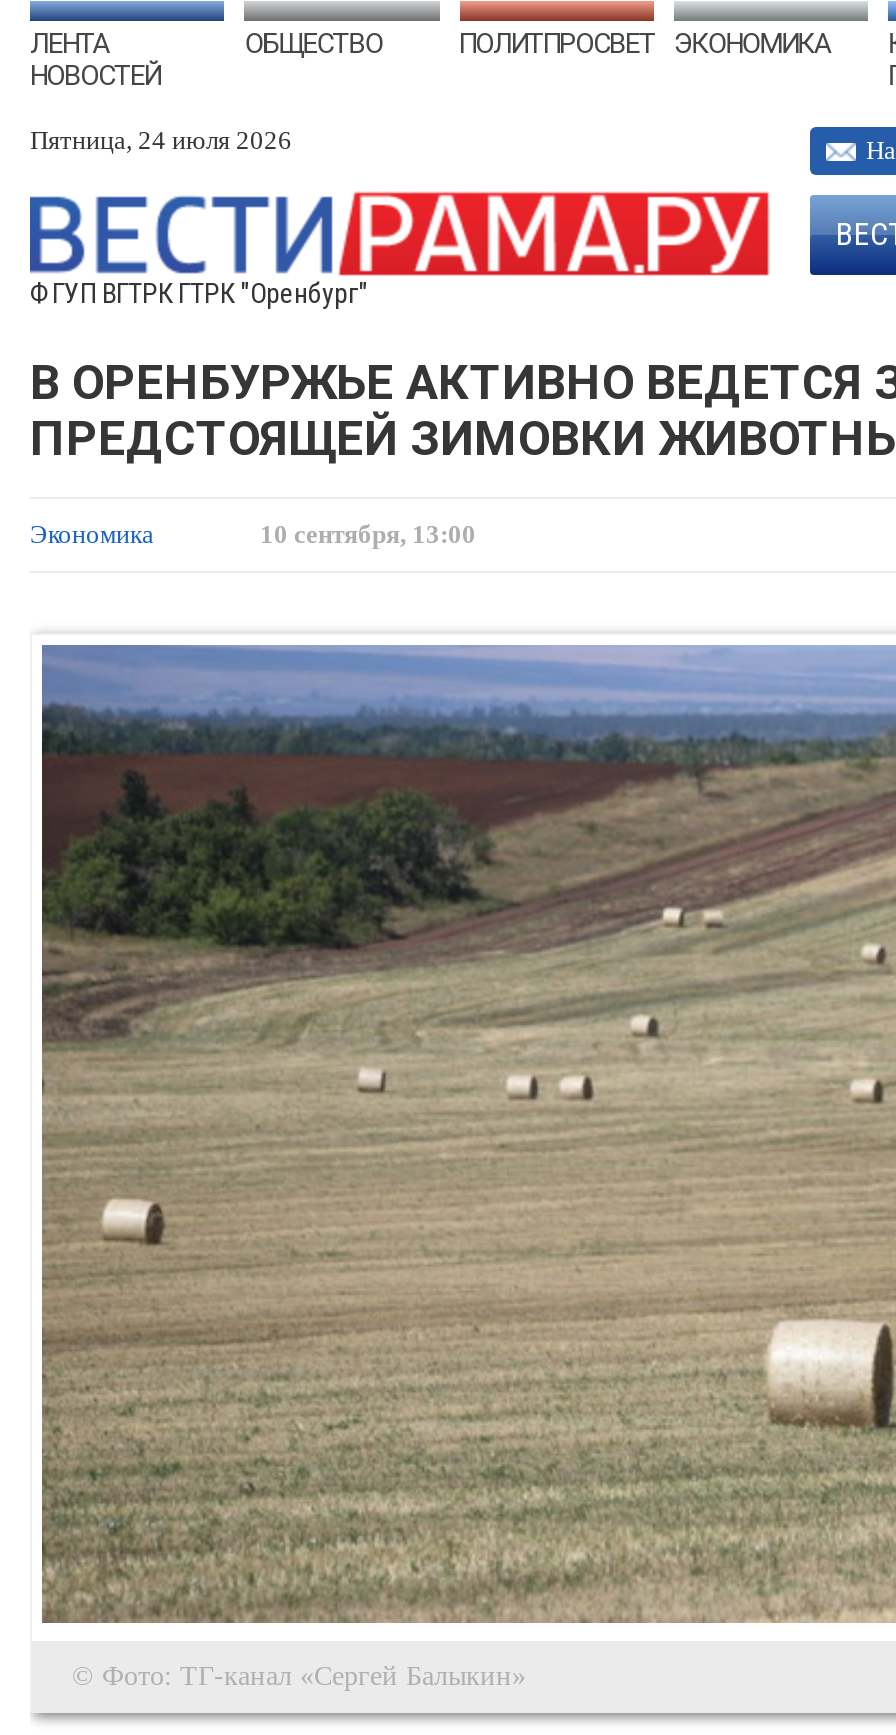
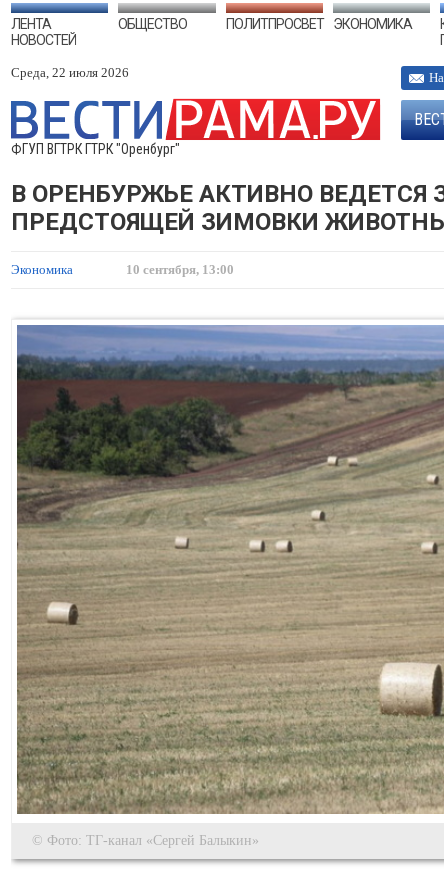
- Пятница, 24 июля 2026
+ Среда, 22 июля 2026
